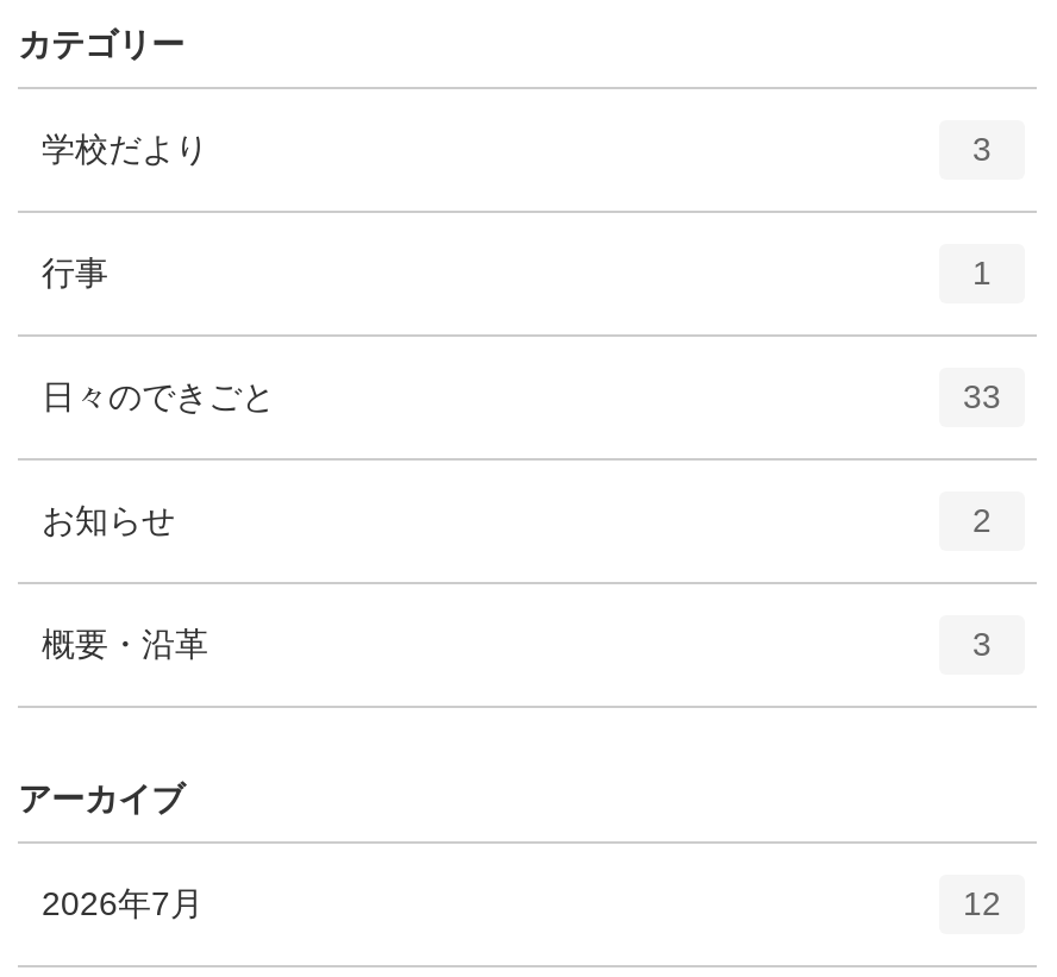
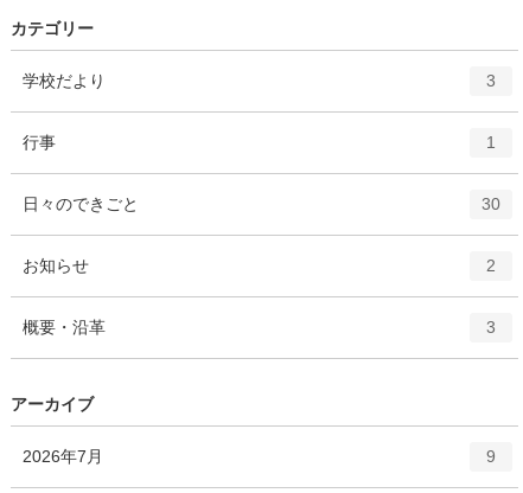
- 33
+ 30

- 12
+ 9
